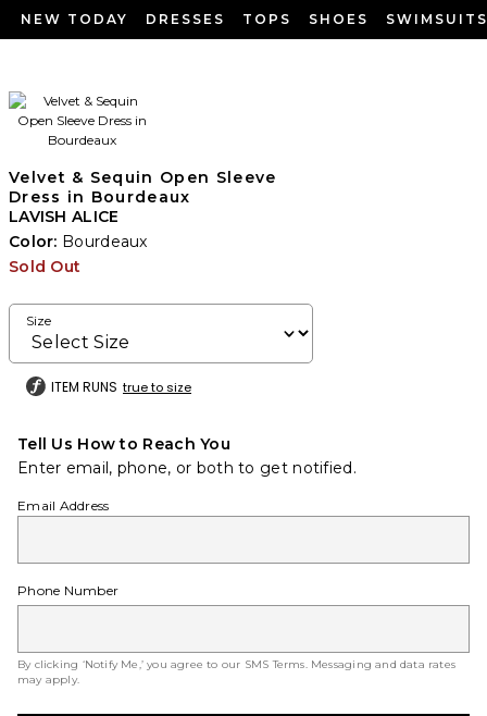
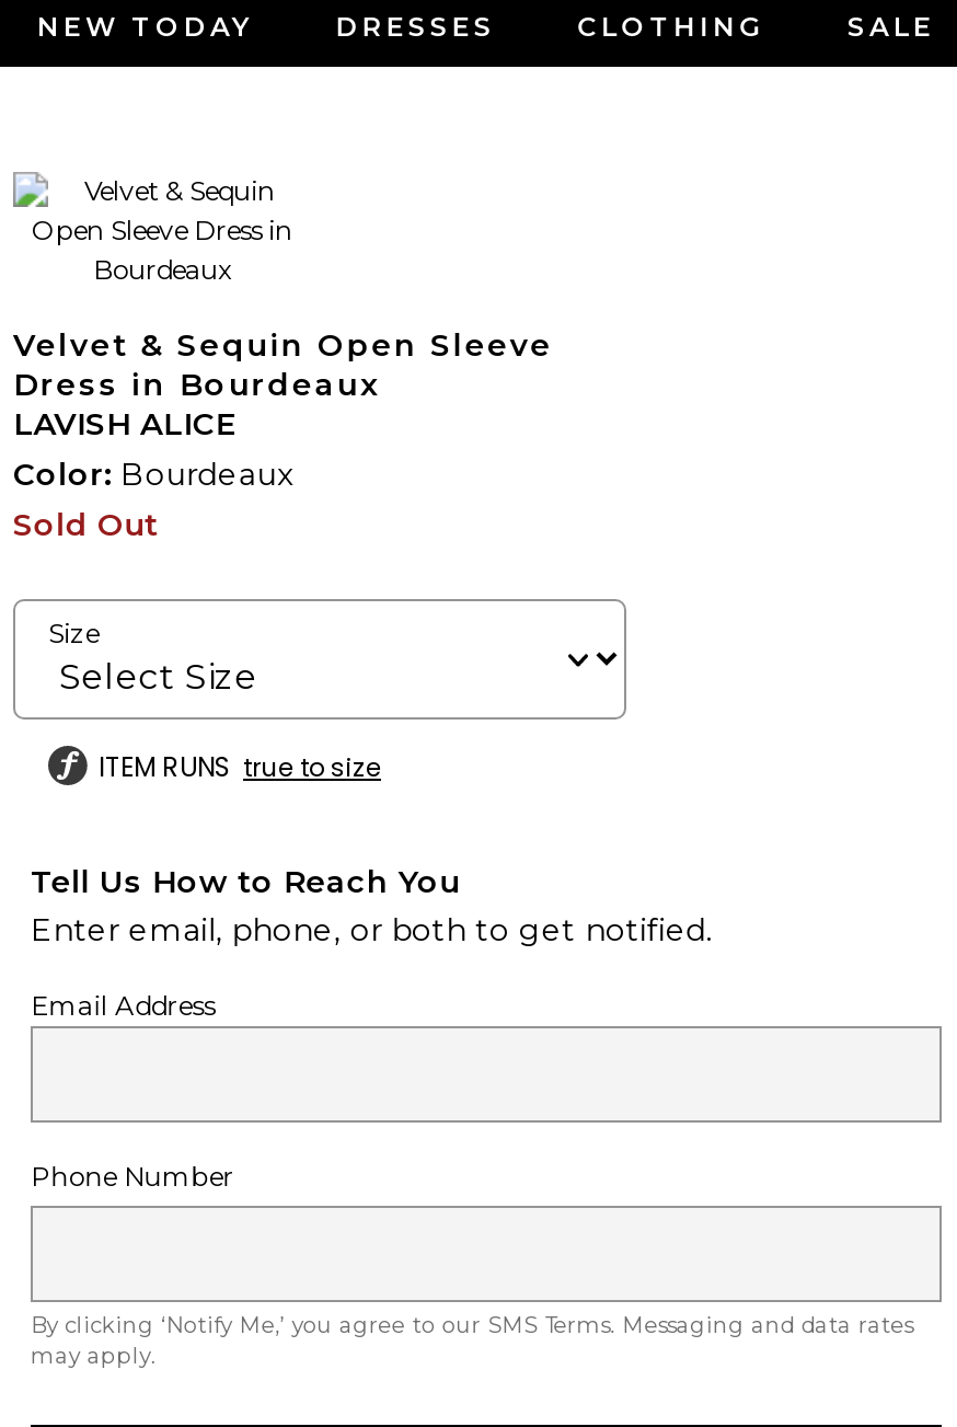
- TOPS
- SHOES
- SWIMSUITS
+ CLOTHING
+ SALE
